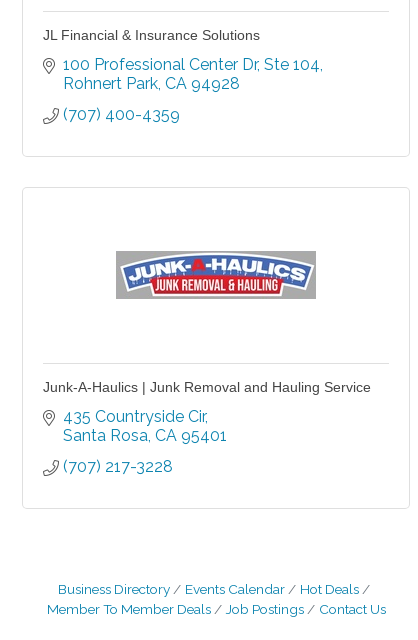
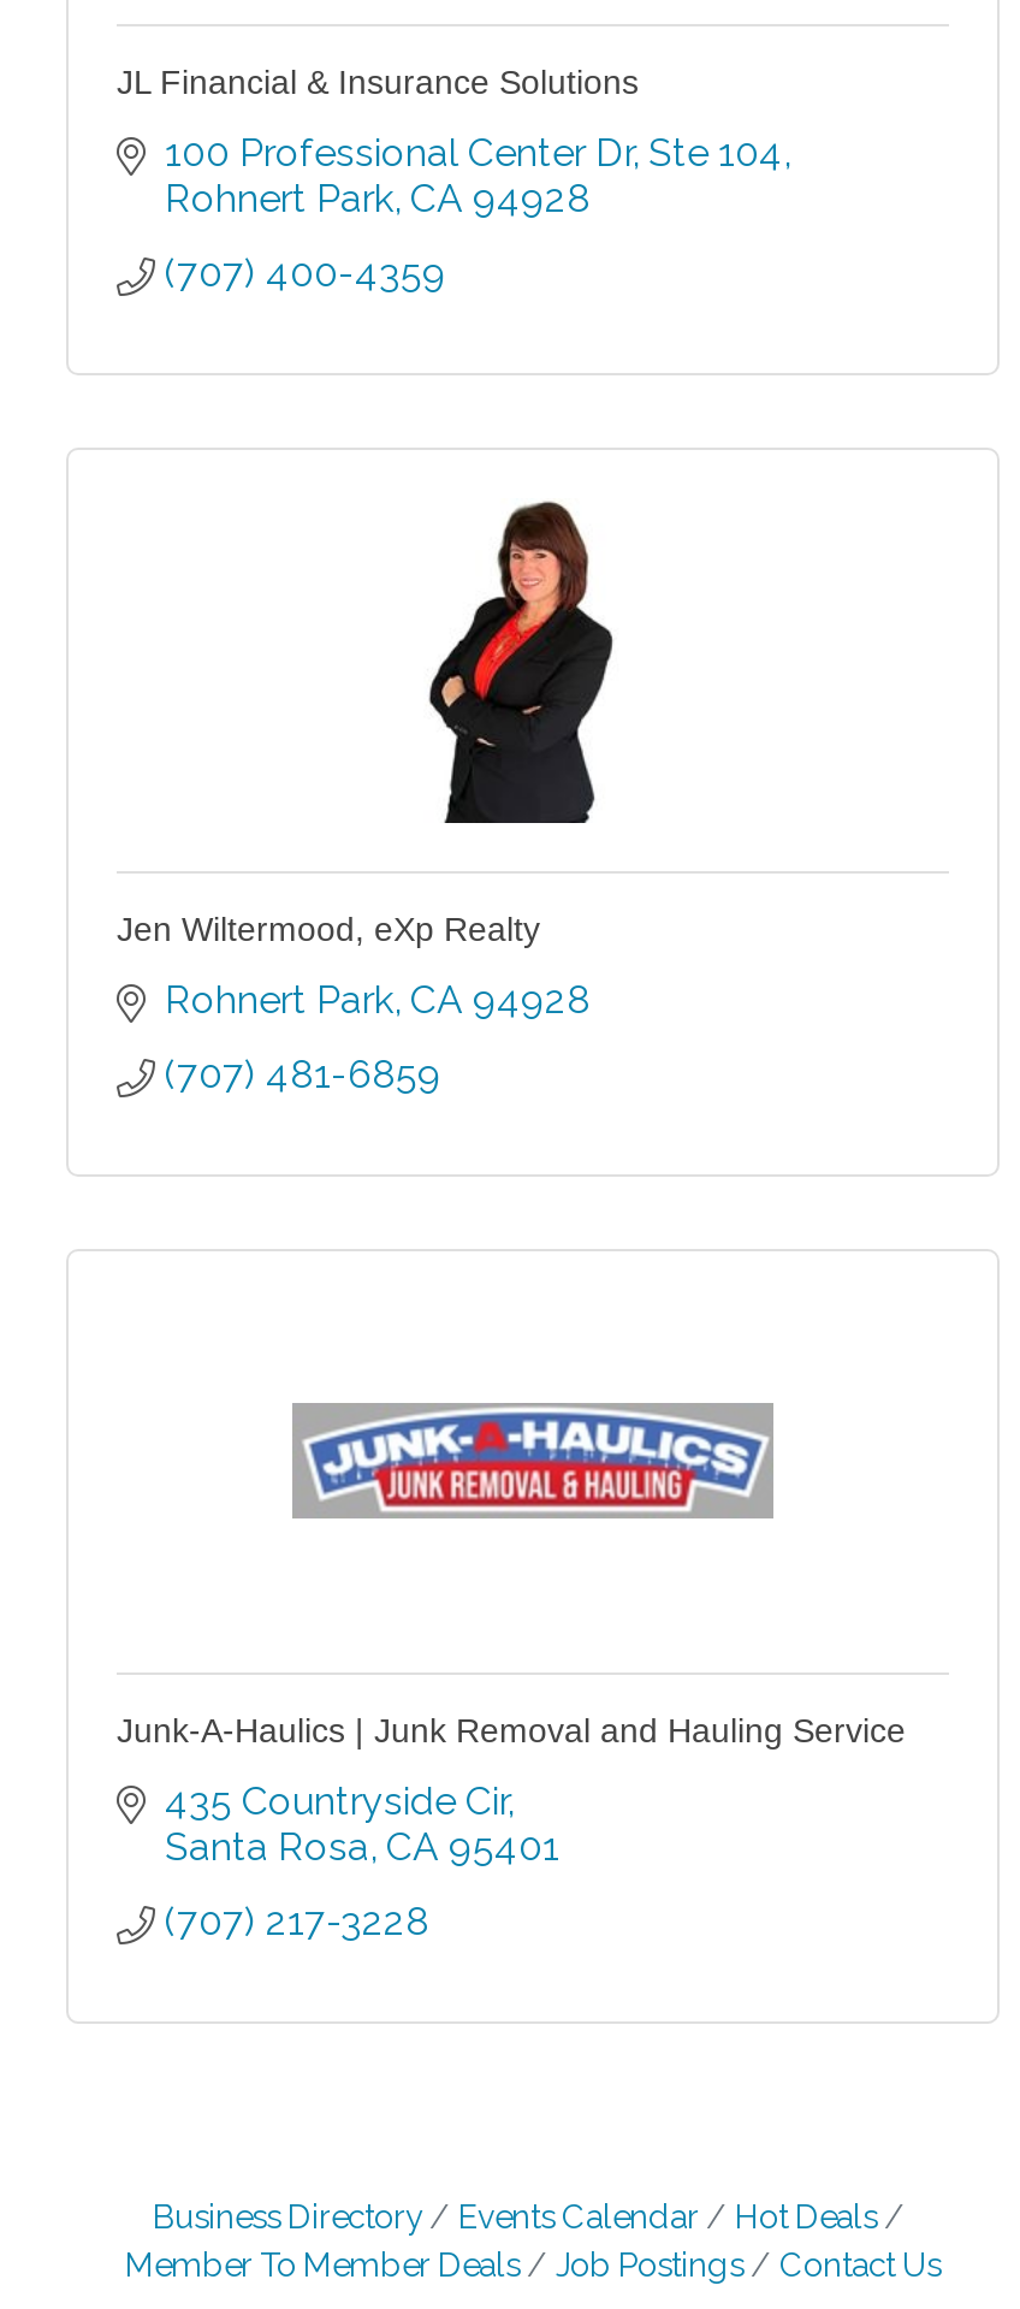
+ [image]
+ Jen Wiltermood, eXp Realty
+ Rohnert Park CA 94928
+ (707) 481-6859
